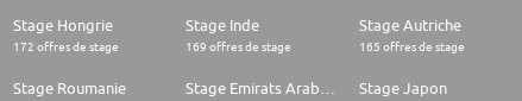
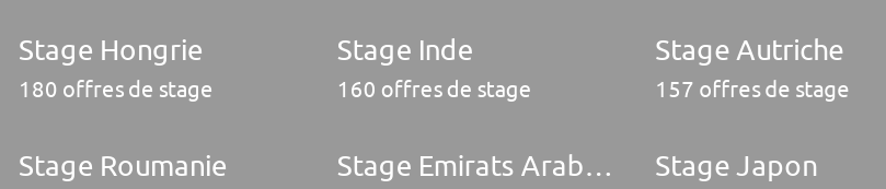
- 172 offres de stage
+ 180 offres de stage

- 169 offres de stage
+ 160 offres de stage

- 165 offres de stage
+ 157 offres de stage
